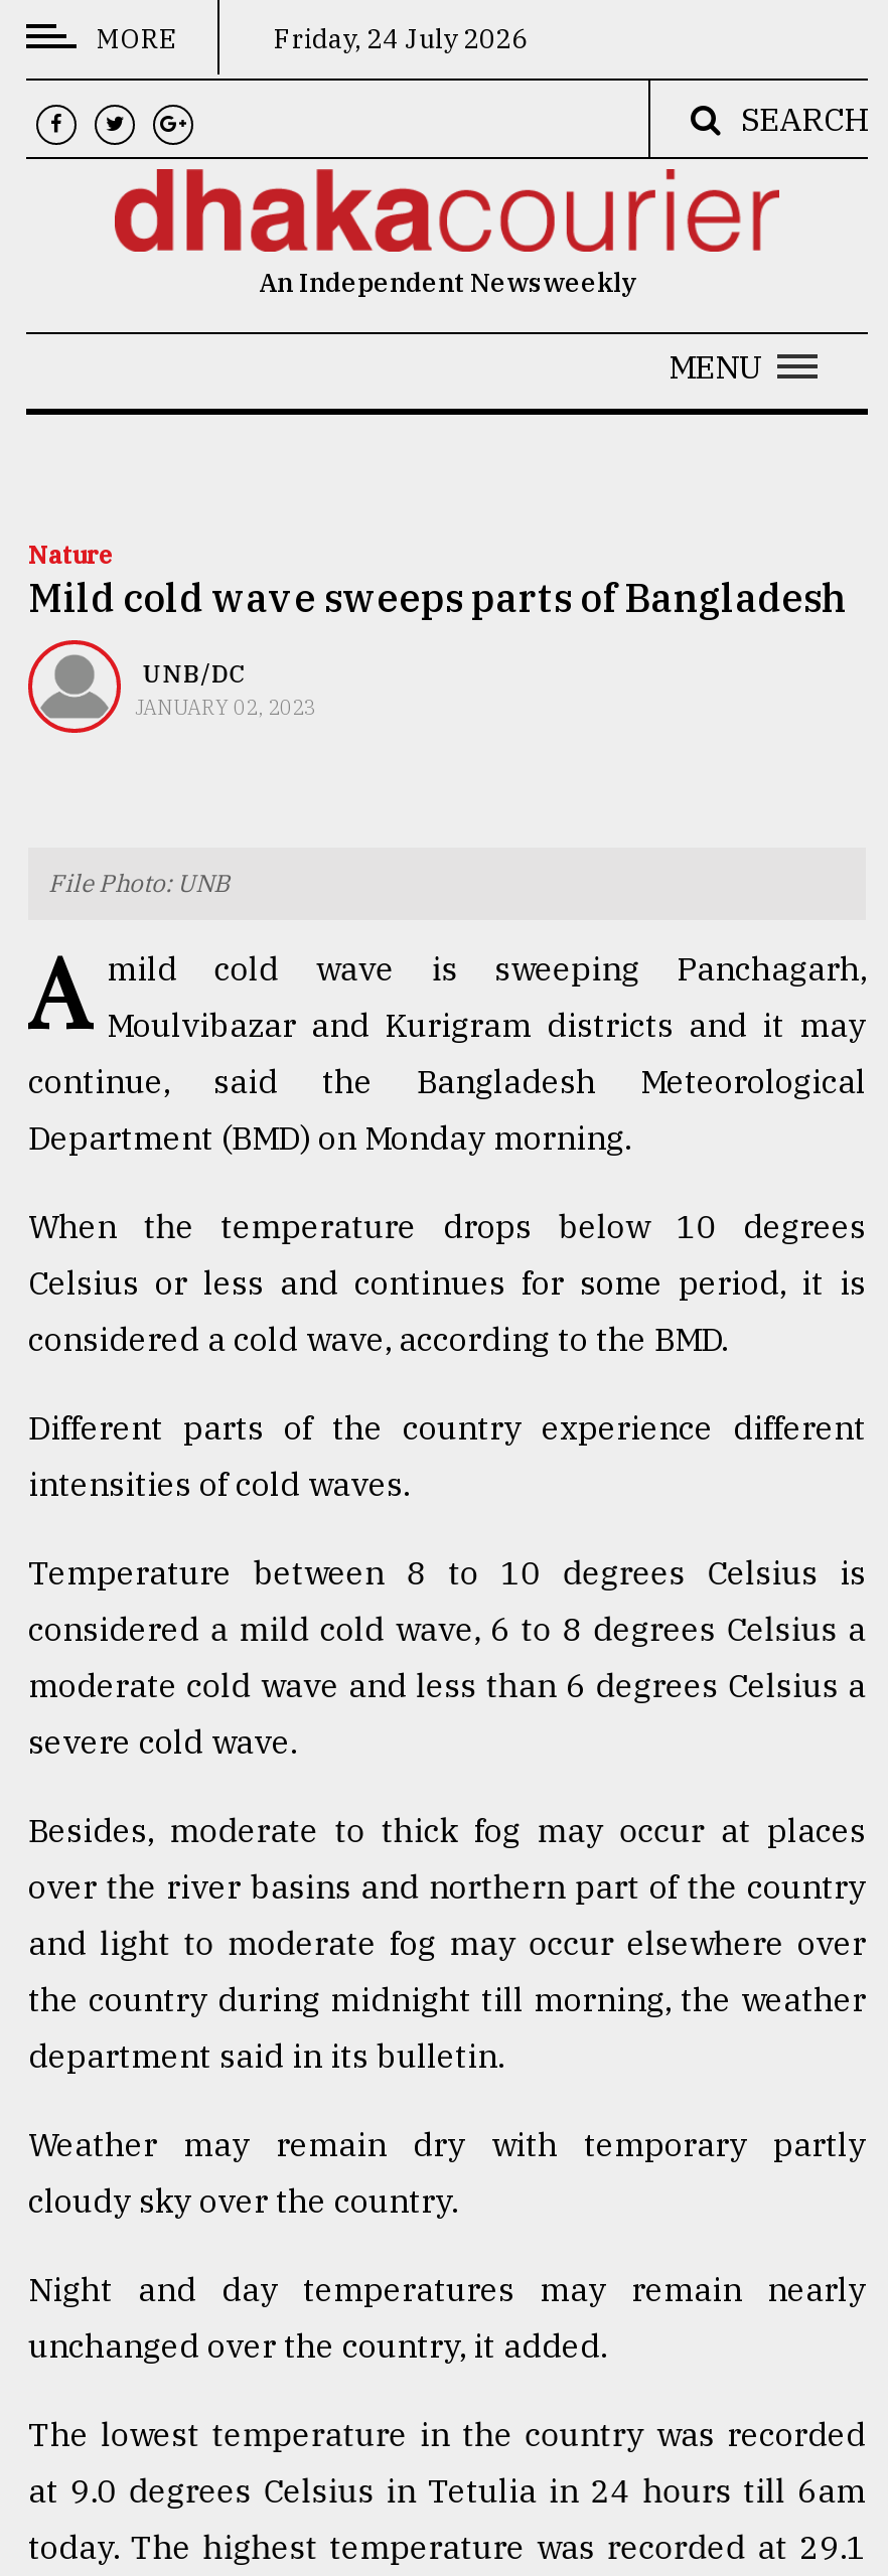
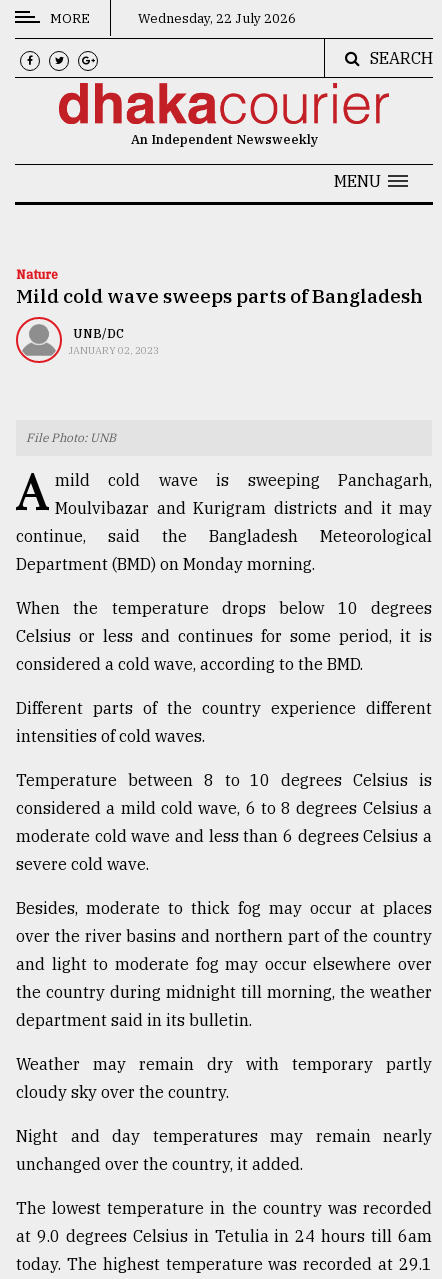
- Friday, 24 July 2026
+ Wednesday, 22 July 2026
